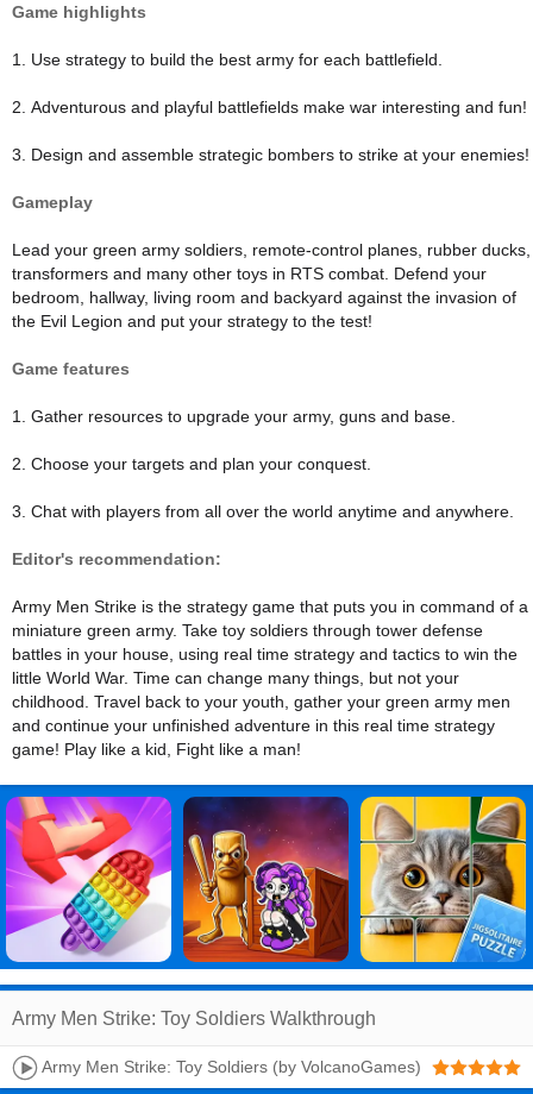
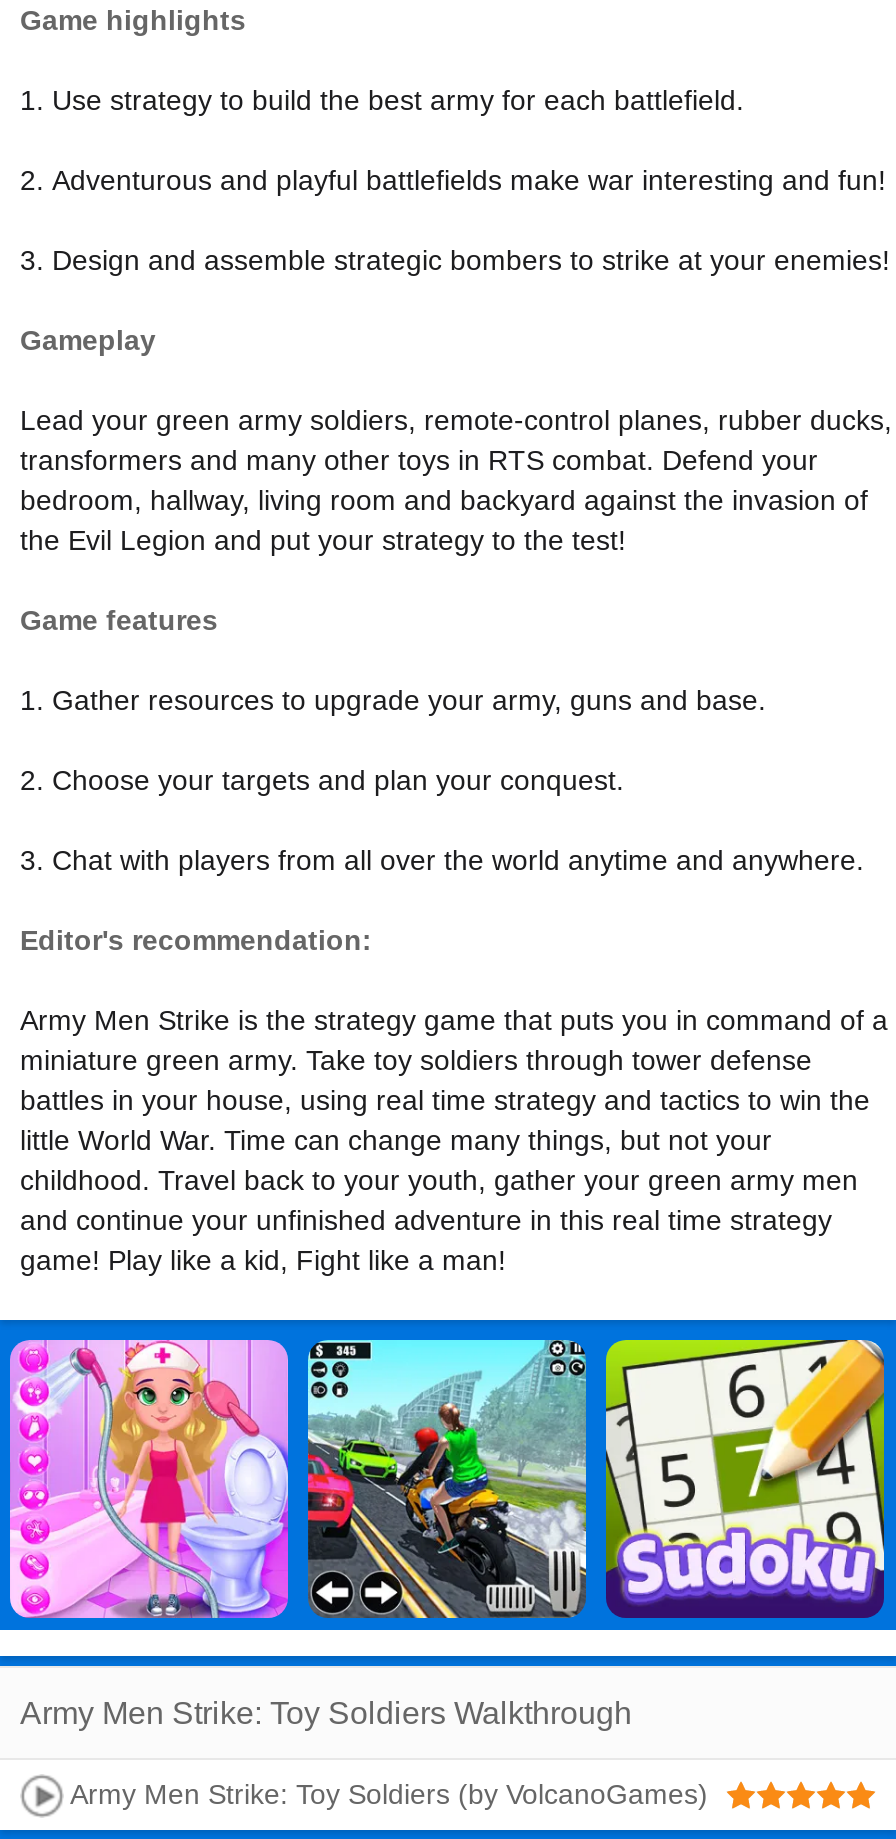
- [image]
+ [image]

- [image]
+ [image]

- [image]
+ [image]
